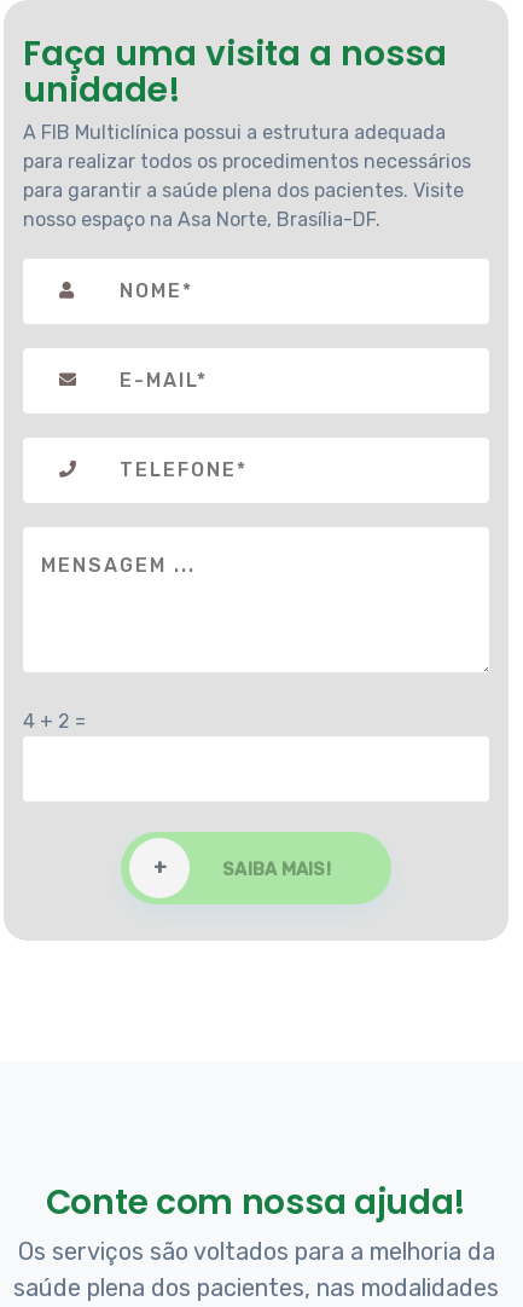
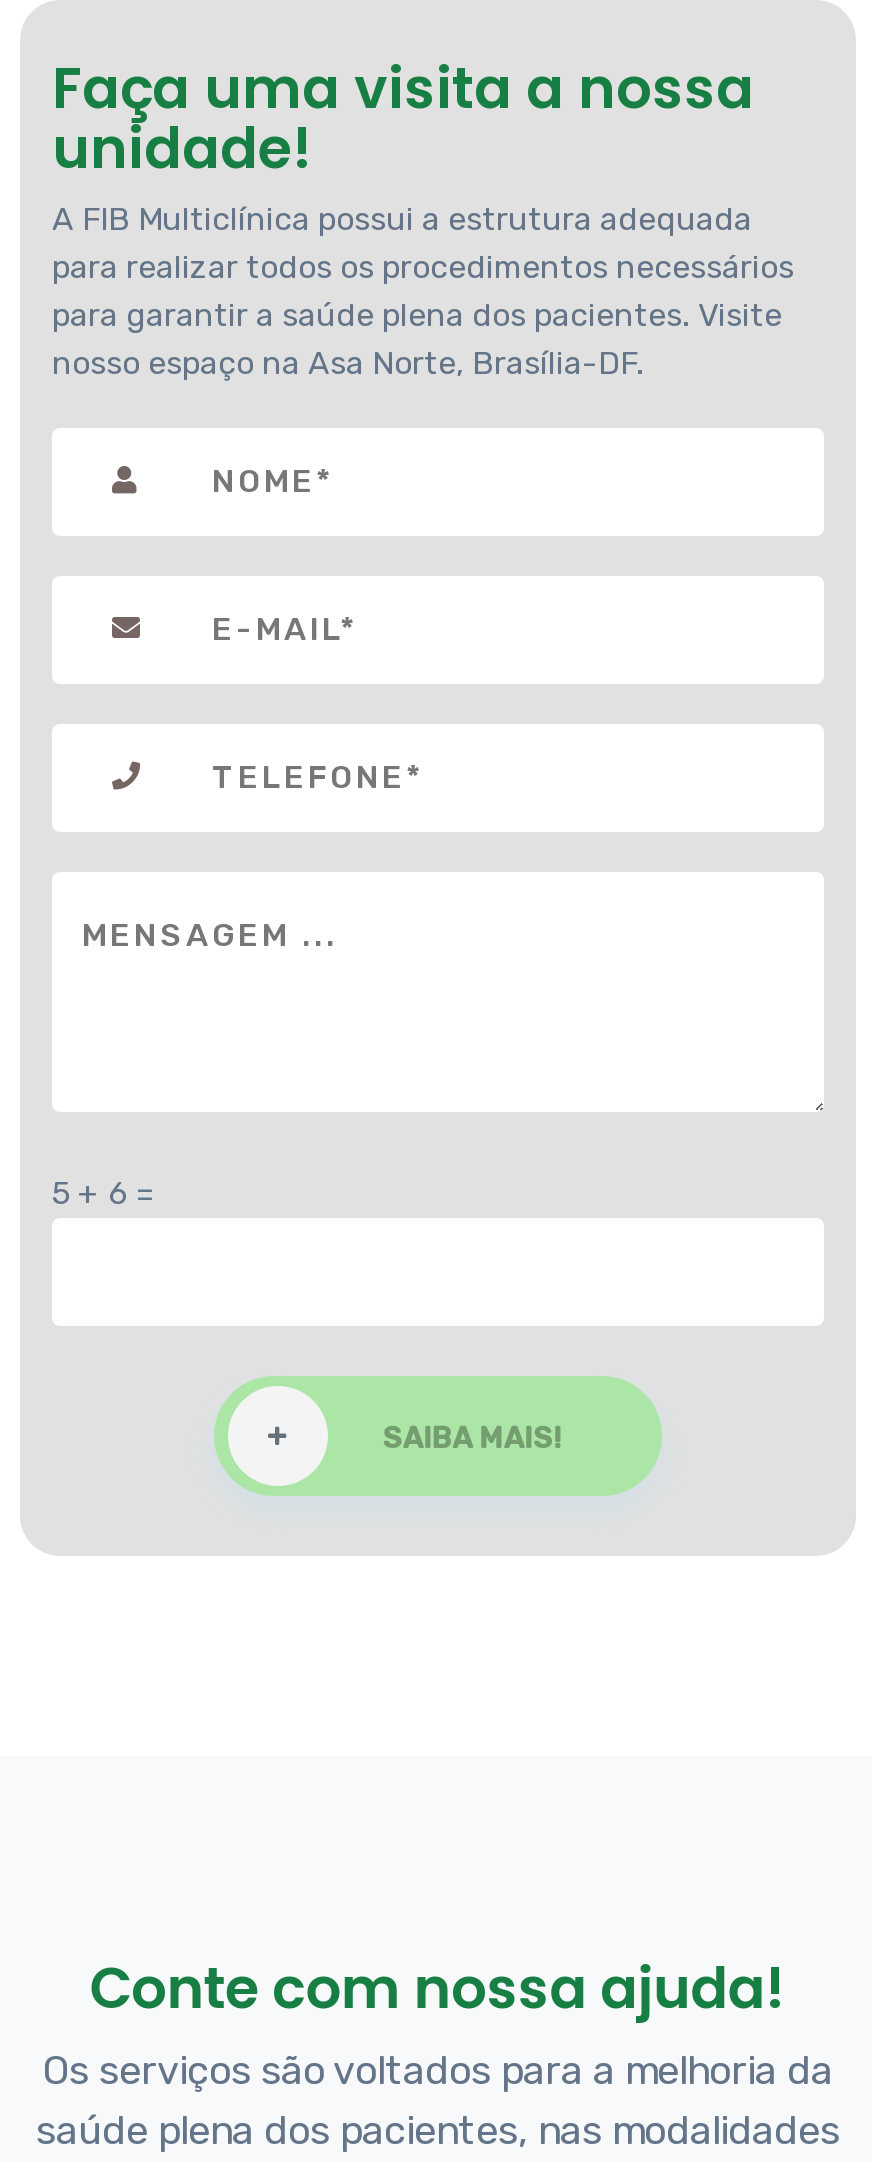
- 4 + 2 =
+ 5 + 6 =
